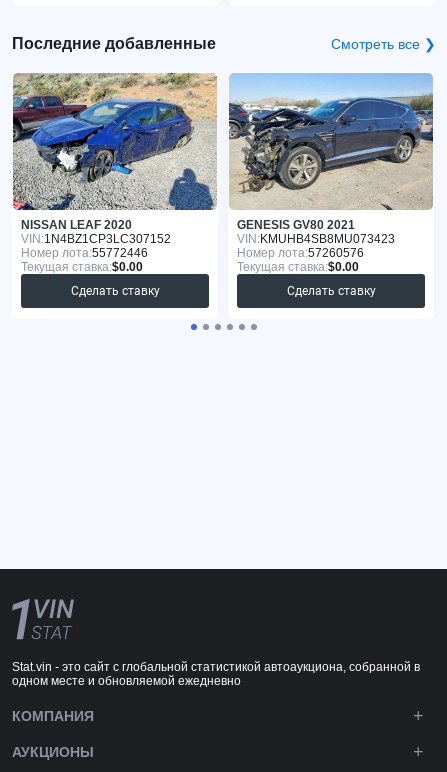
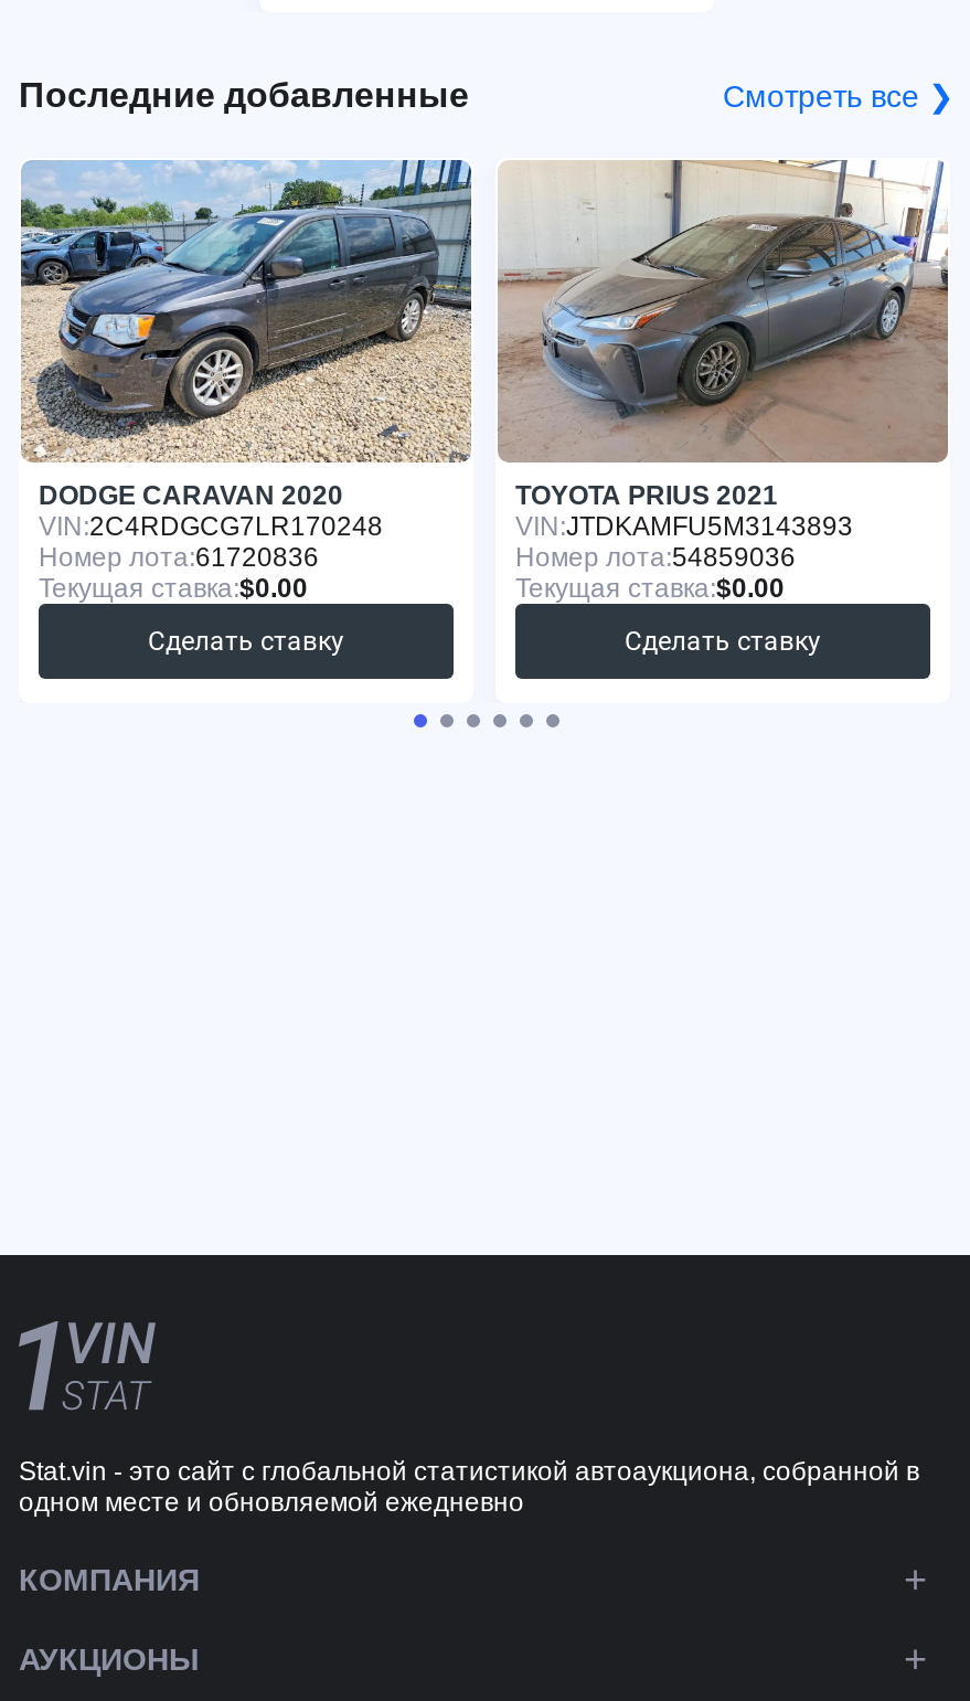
- [image]
- NISSAN LEAF 2020
- VIN: 1N4BZ1CP3LC307152
- Номер лота:55772446
+ [image]
+ DODGE CARAVAN 2020
+ VIN: 2C4RDGCG7LR170248
+ Номер лота:61720836

- [image]
- GENESIS GV80 2021
- VIN: KMUHB4SB8MU073423
- Номер лота:57260576
+ [image]
+ TOYOTA PRIUS 2021
+ VIN: JTDKAMFU5M3143893
+ Номер лота:54859036
